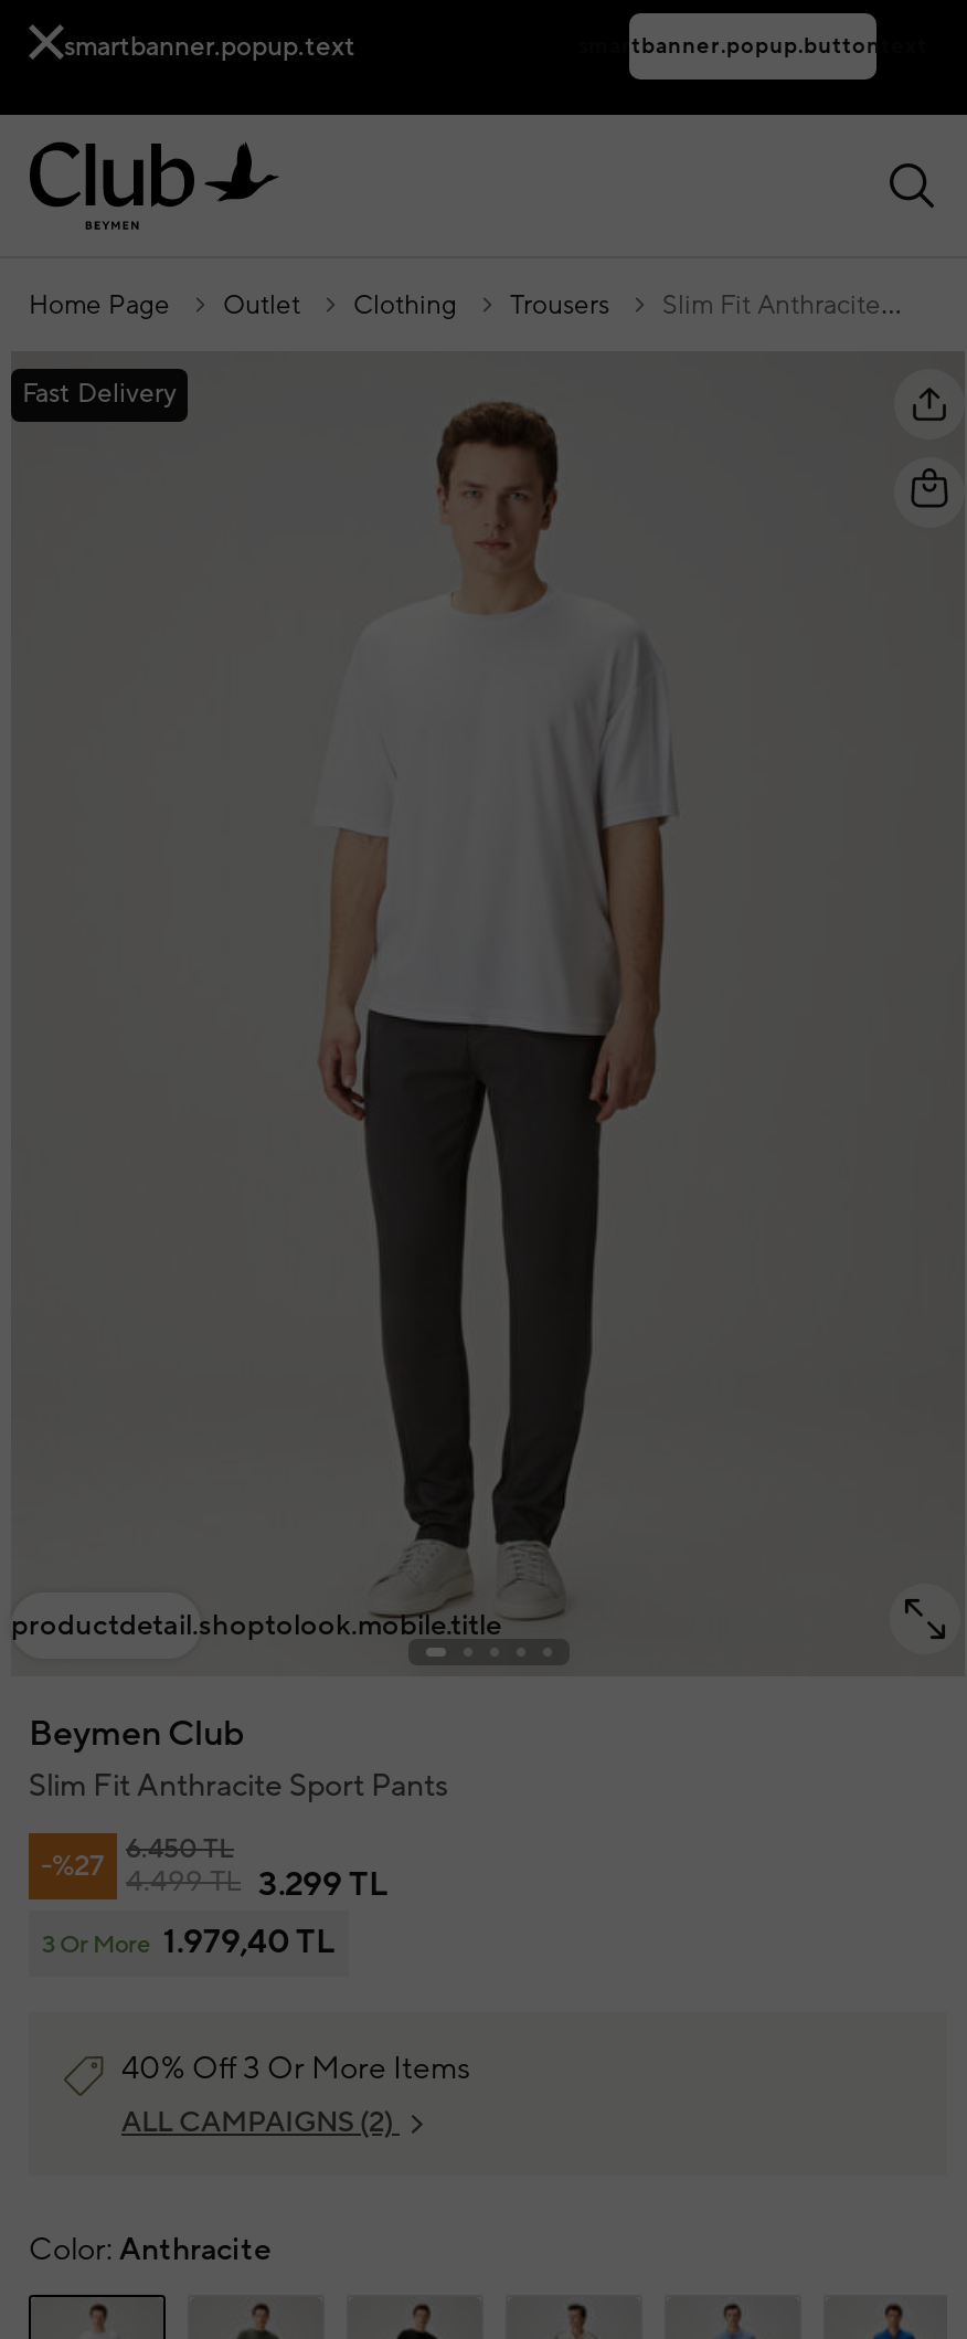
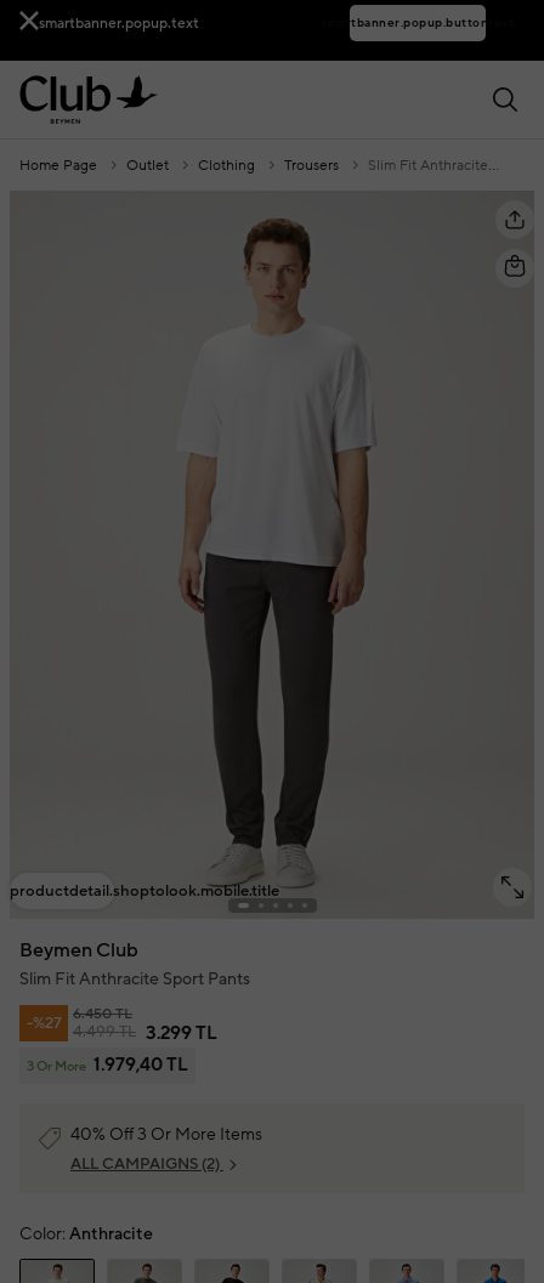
- Fast Delivery
